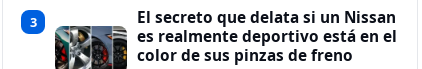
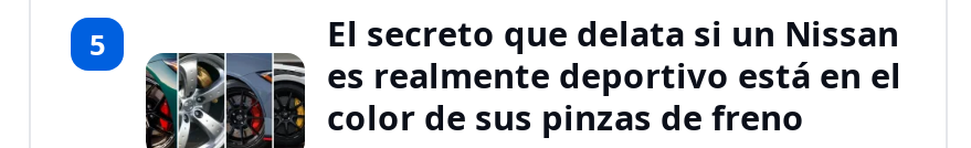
- 3
+ 5
